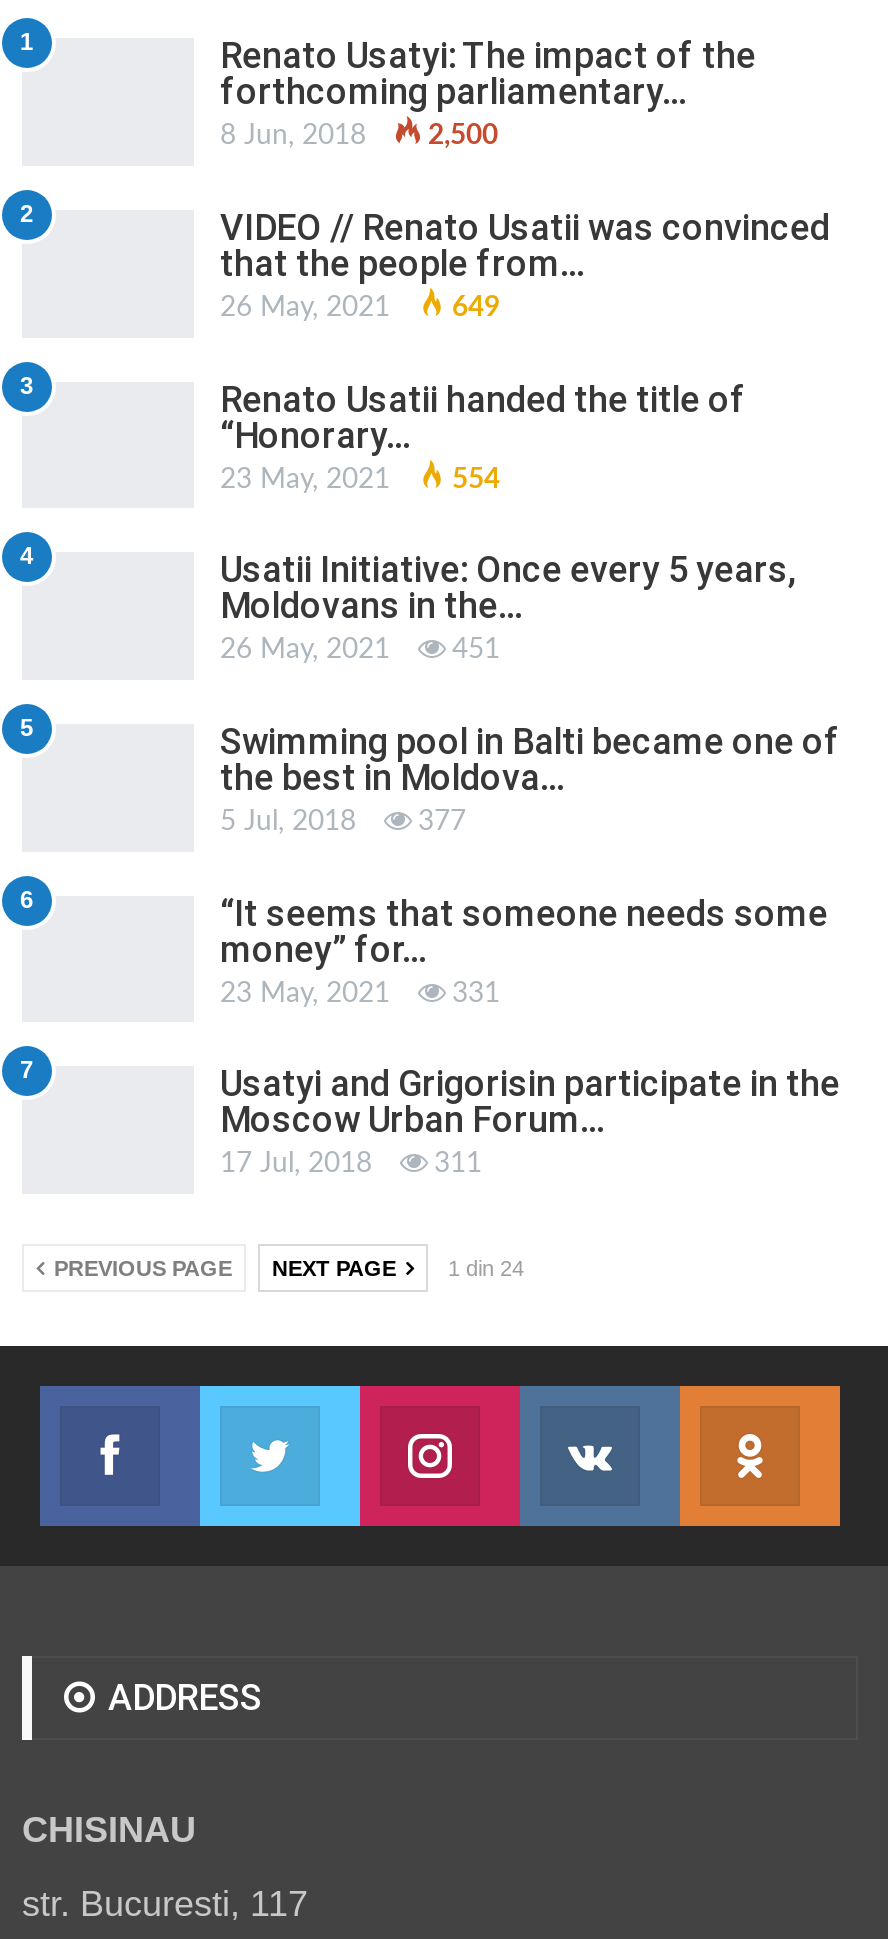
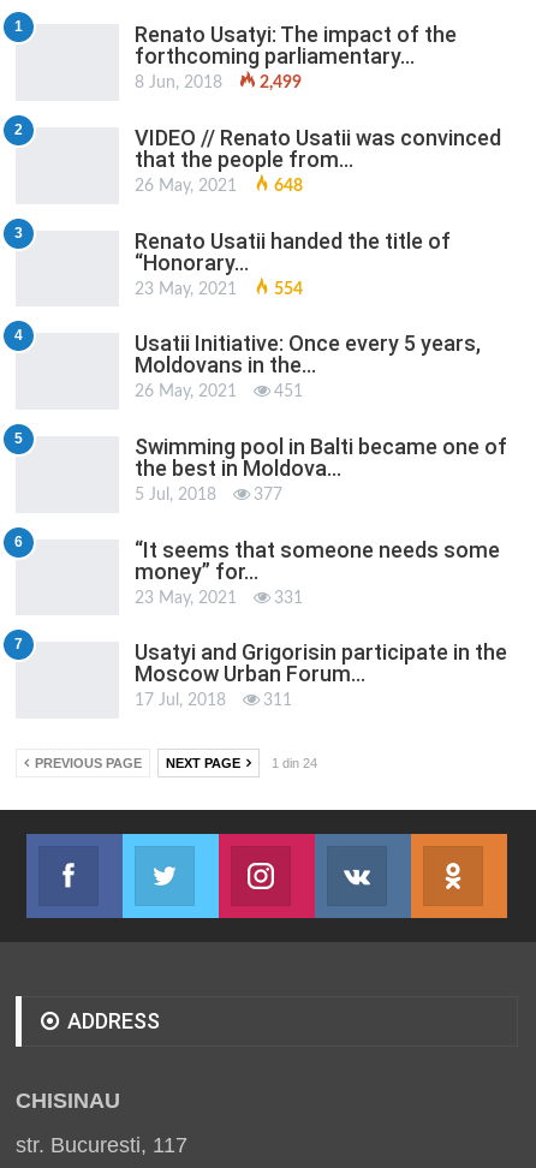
- 2,500
+ 2,499

- 649
+ 648
